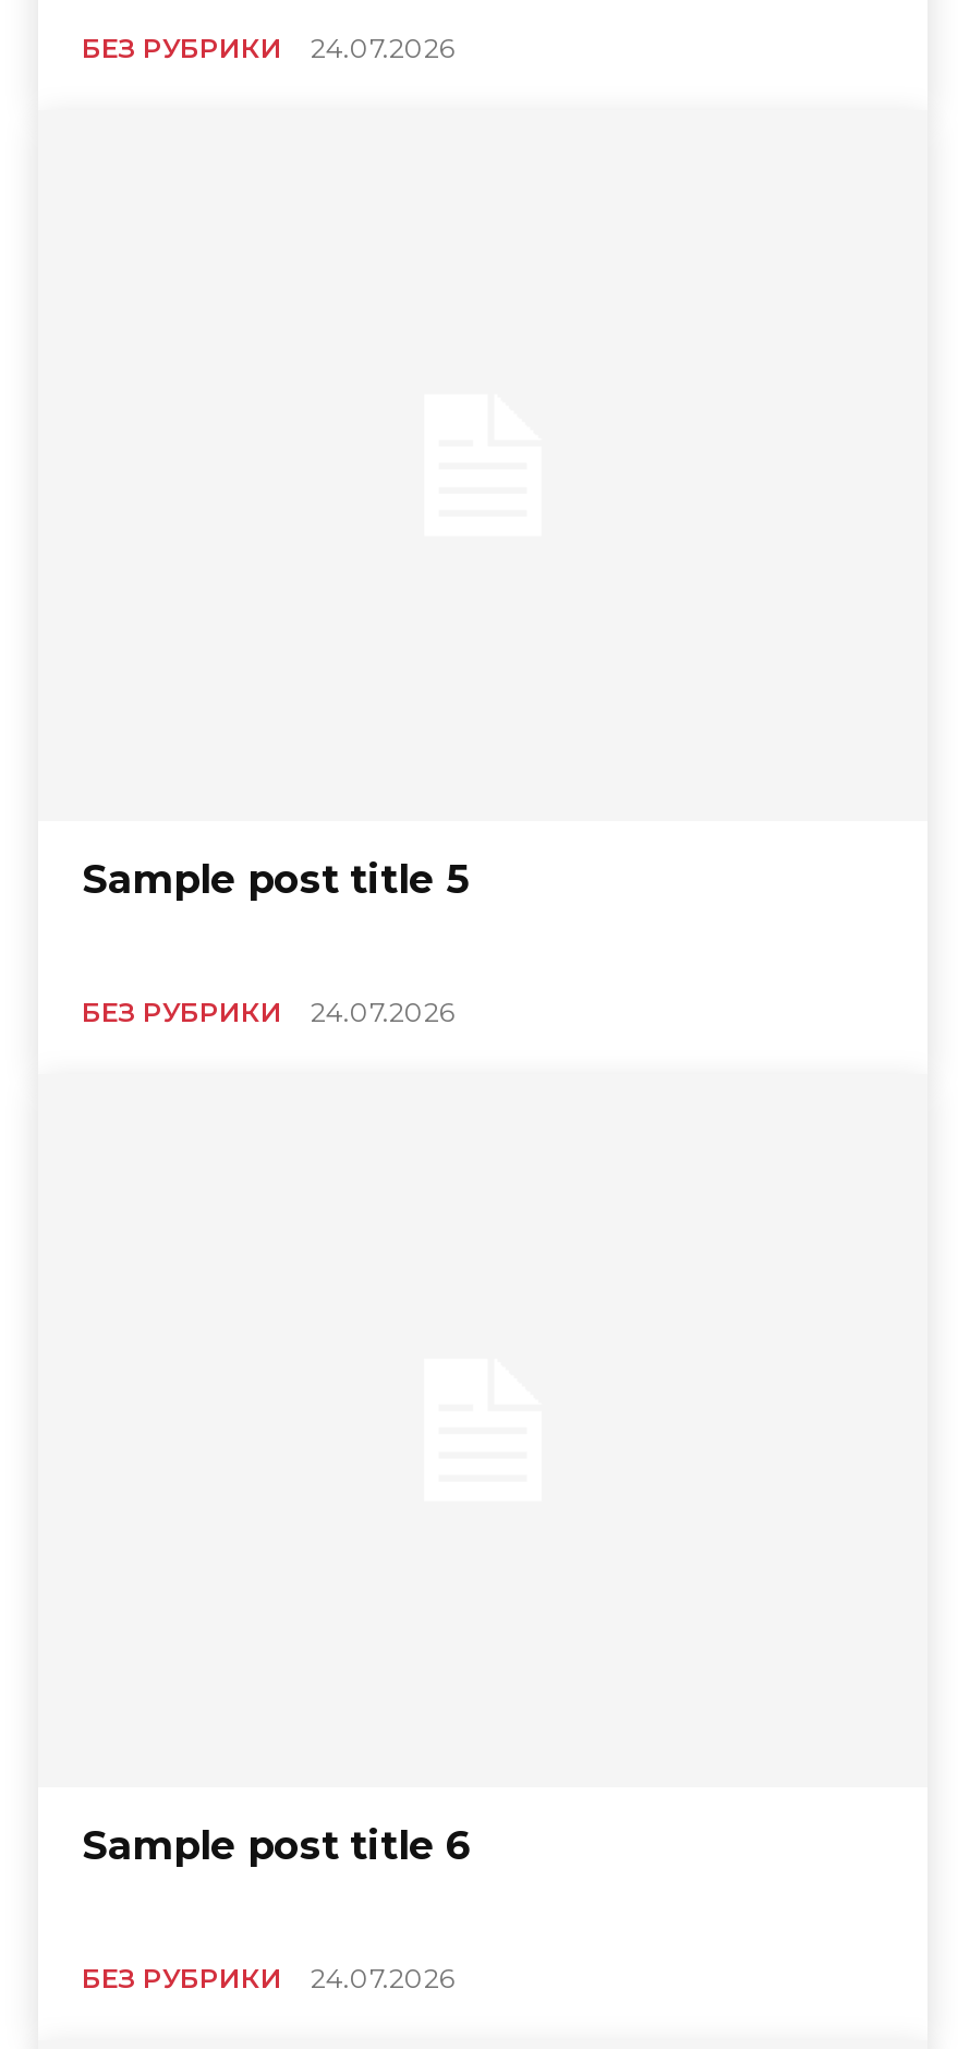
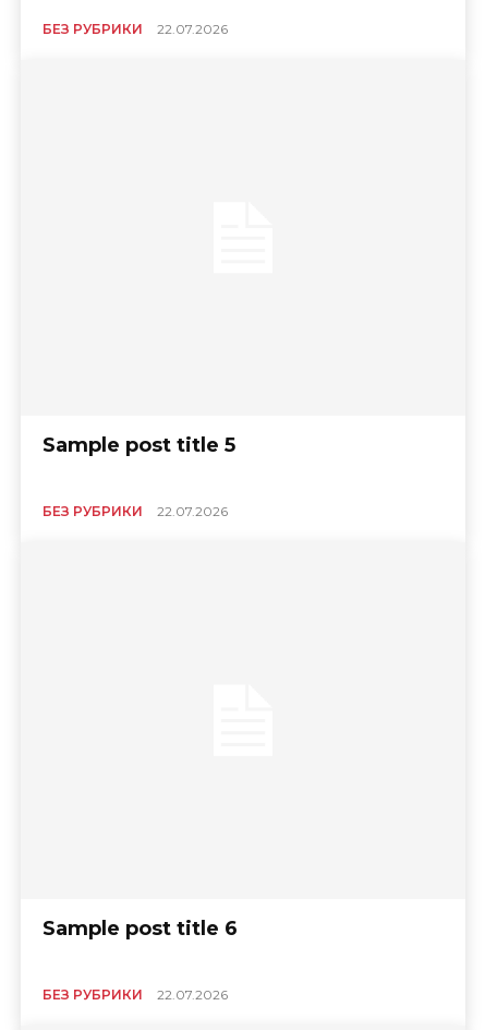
- БЕЗ РУБРИКИ 24.07.2026
+ БЕЗ РУБРИКИ 22.07.2026

- БЕЗ РУБРИКИ 24.07.2026
+ БЕЗ РУБРИКИ 22.07.2026

- БЕЗ РУБРИКИ 24.07.2026
+ БЕЗ РУБРИКИ 22.07.2026
